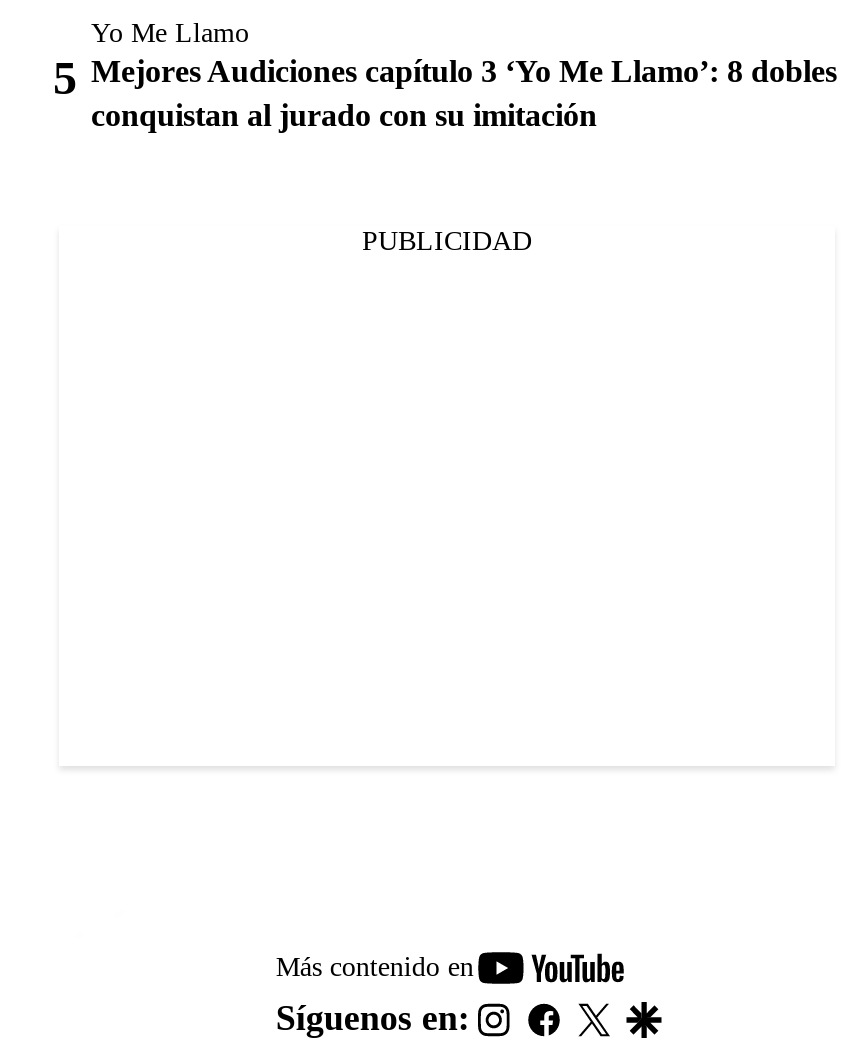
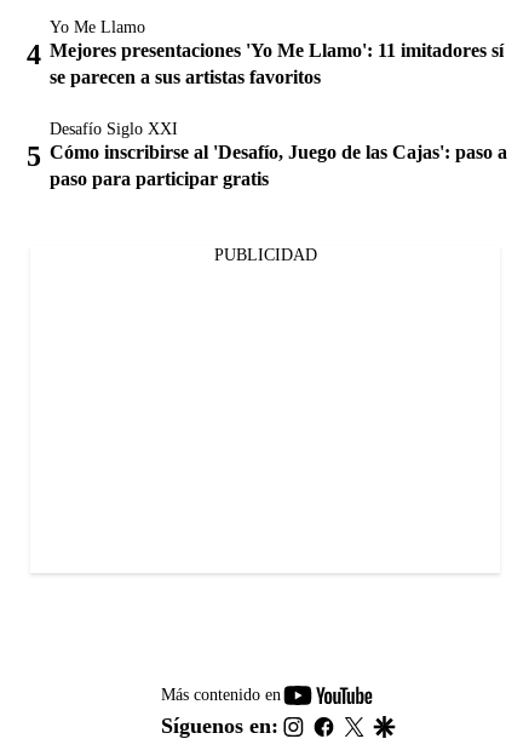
- Mejores Audiciones capítulo 3 ‘Yo Me Llamo’: 8 dobles
- conquistan al jurado con su imitación
+ Mejores presentaciones 'Yo Me Llamo': 11 imitadores sí
+ se parecen a sus artistas favoritos
+ Desafío Siglo XXI
+ Cómo inscribirse al 'Desafío, Juego de las Cajas': paso a
+ paso para participar gratis
